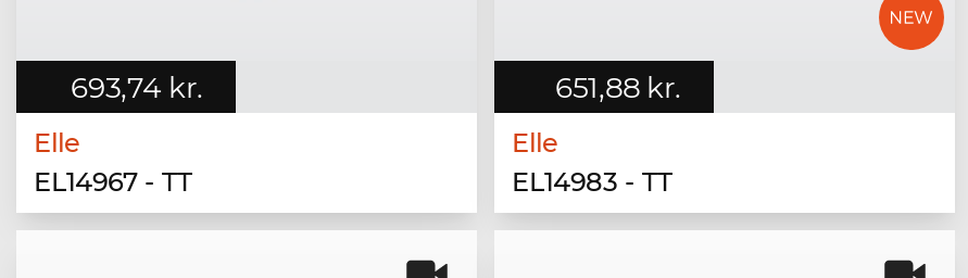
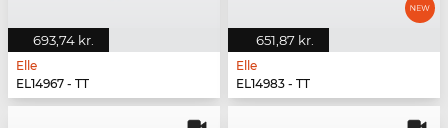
- 651,88 kr.
+ 651,87 kr.
